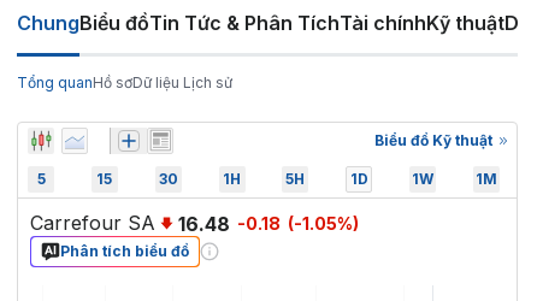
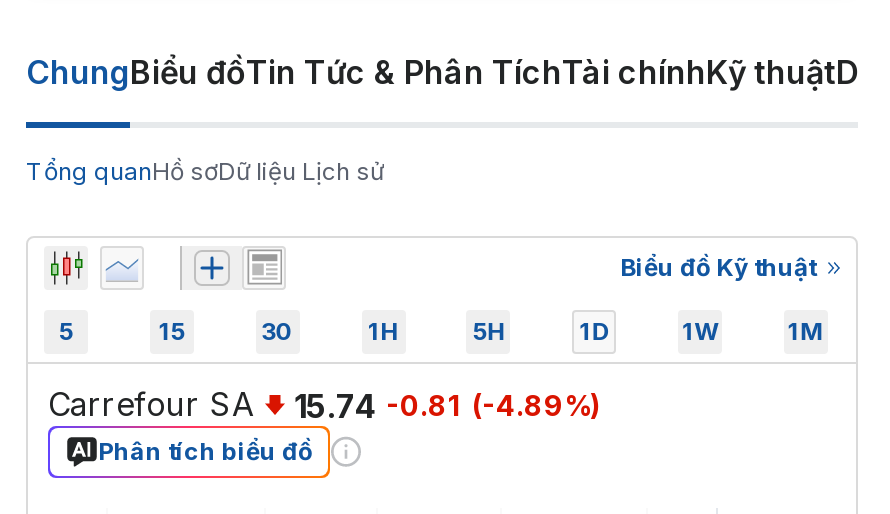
- Carrefour SA 16.48 -0.18 (-1.05%)
+ Carrefour SA 15.74 -0.81 (-4.89%)
